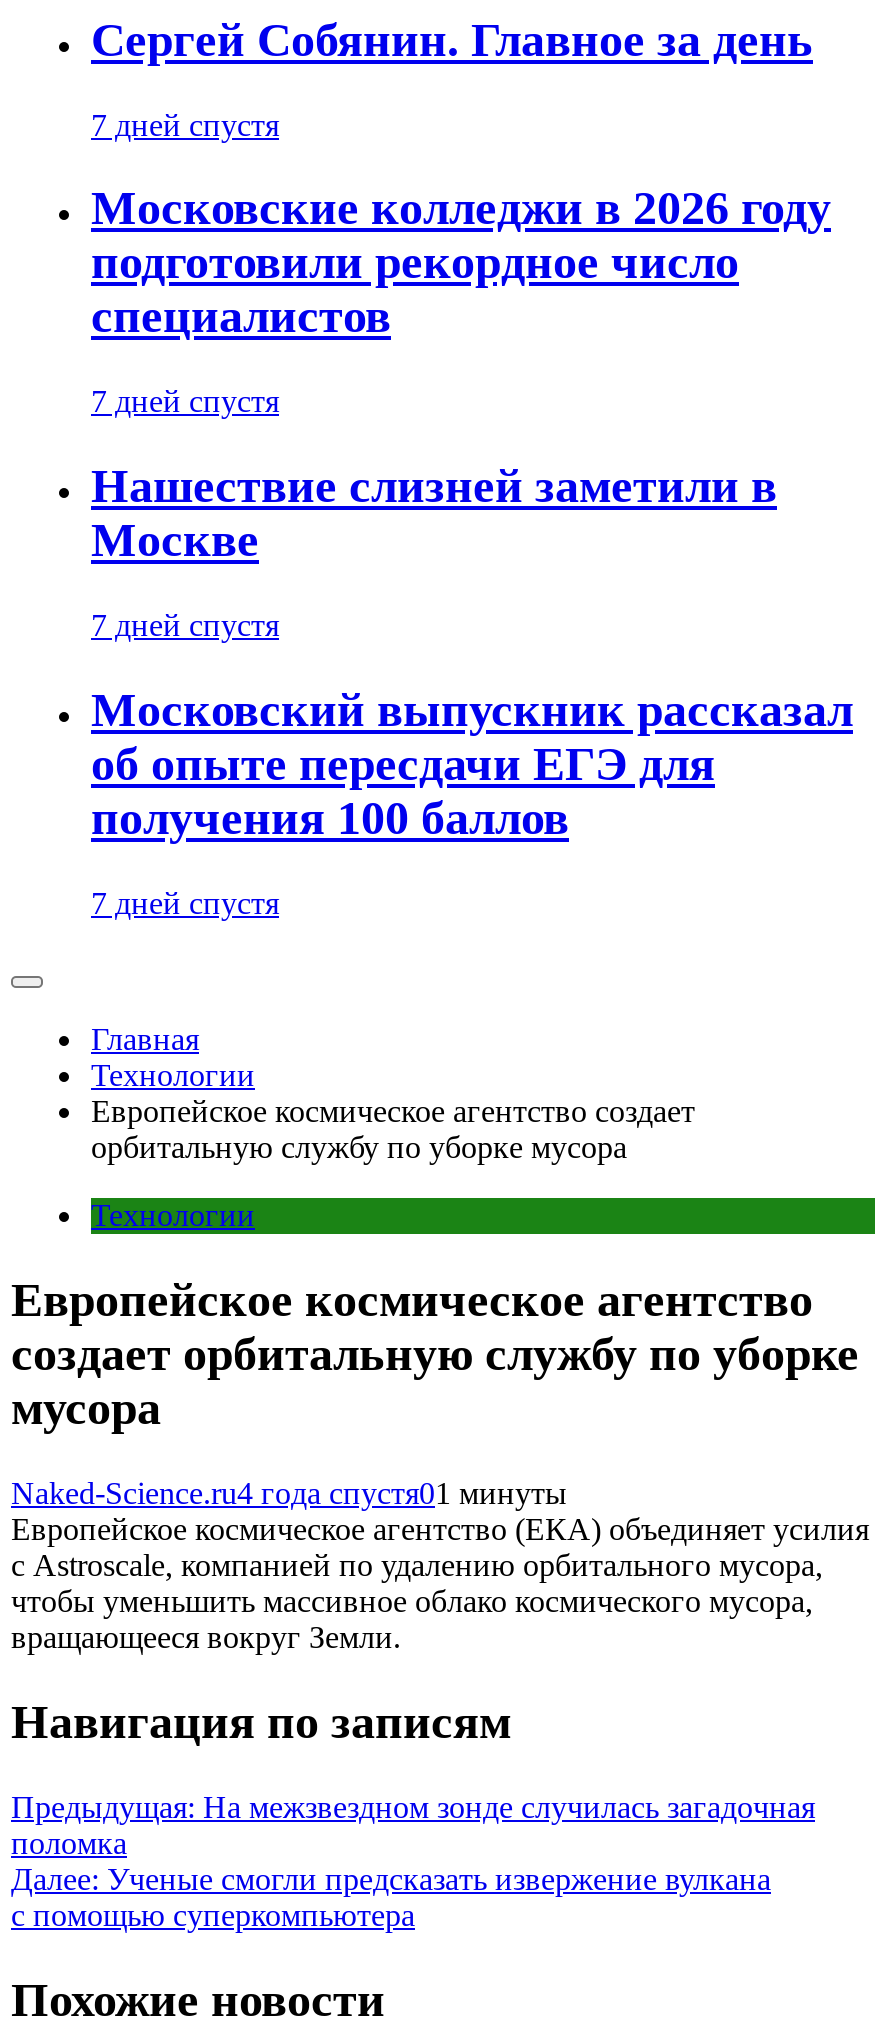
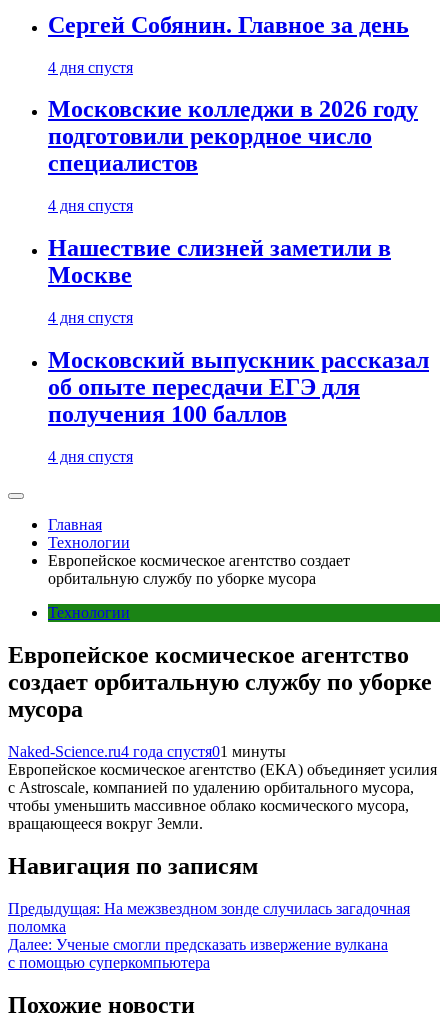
- 7 дней спустя
+ 4 дня спустя

- 7 дней спустя
+ 4 дня спустя

- 7 дней спустя
+ 4 дня спустя

- 7 дней спустя
+ 4 дня спустя
